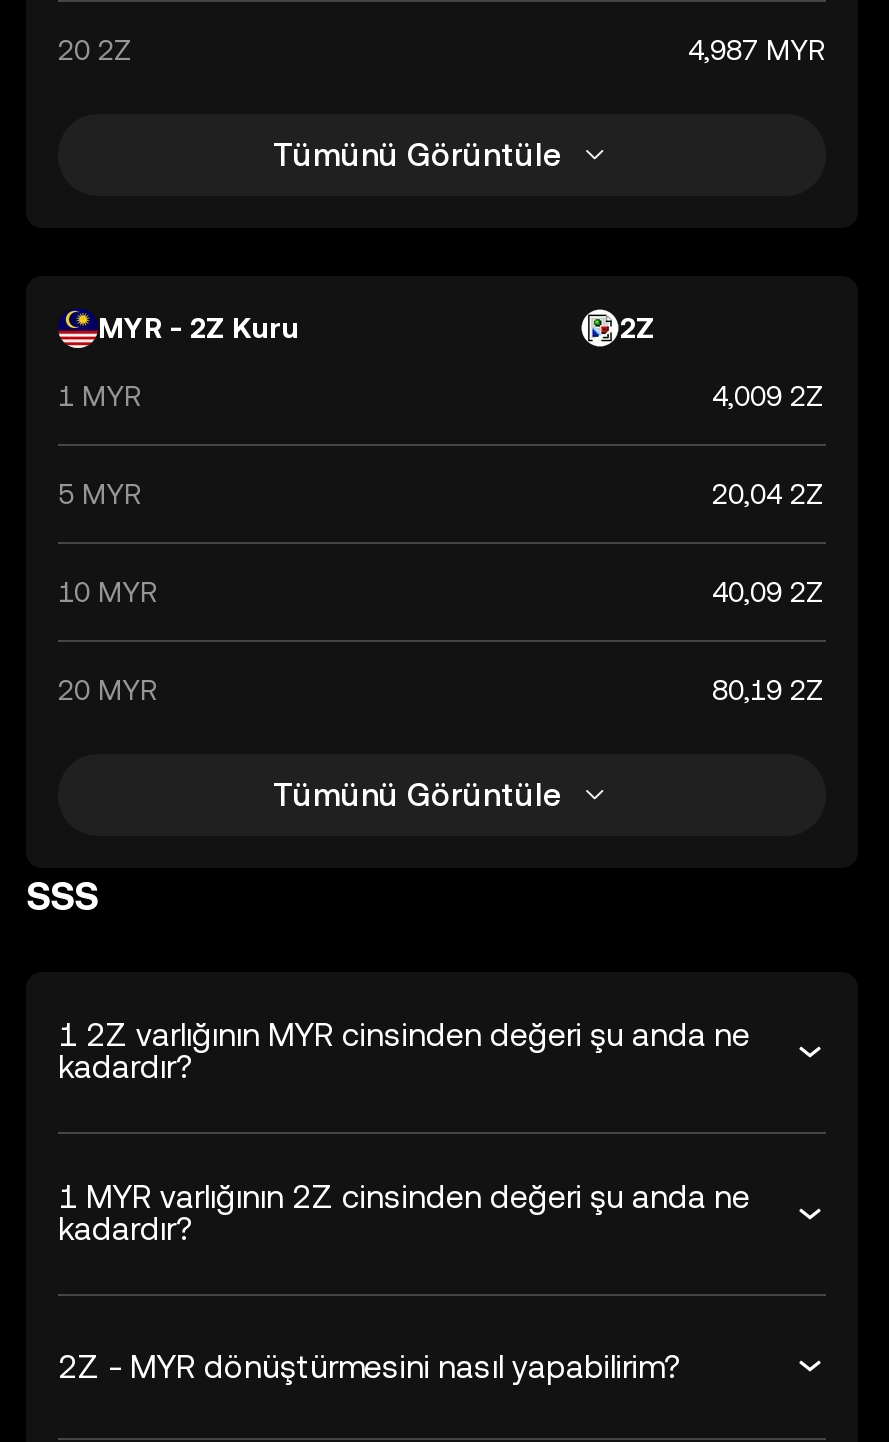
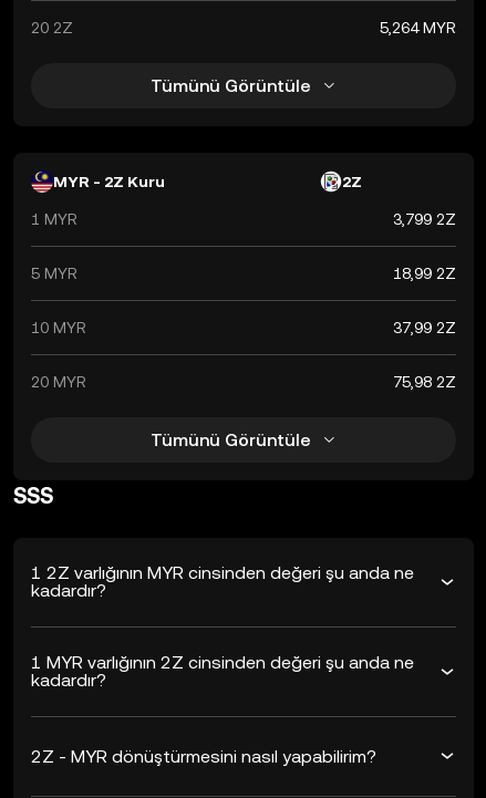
- 4,987 MYR
+ 5,264 MYR

- 4,009 2Z
+ 3,799 2Z

- 20,04 2Z
+ 18,99 2Z

- 40,09 2Z
+ 37,99 2Z

- 80,19 2Z
+ 75,98 2Z
